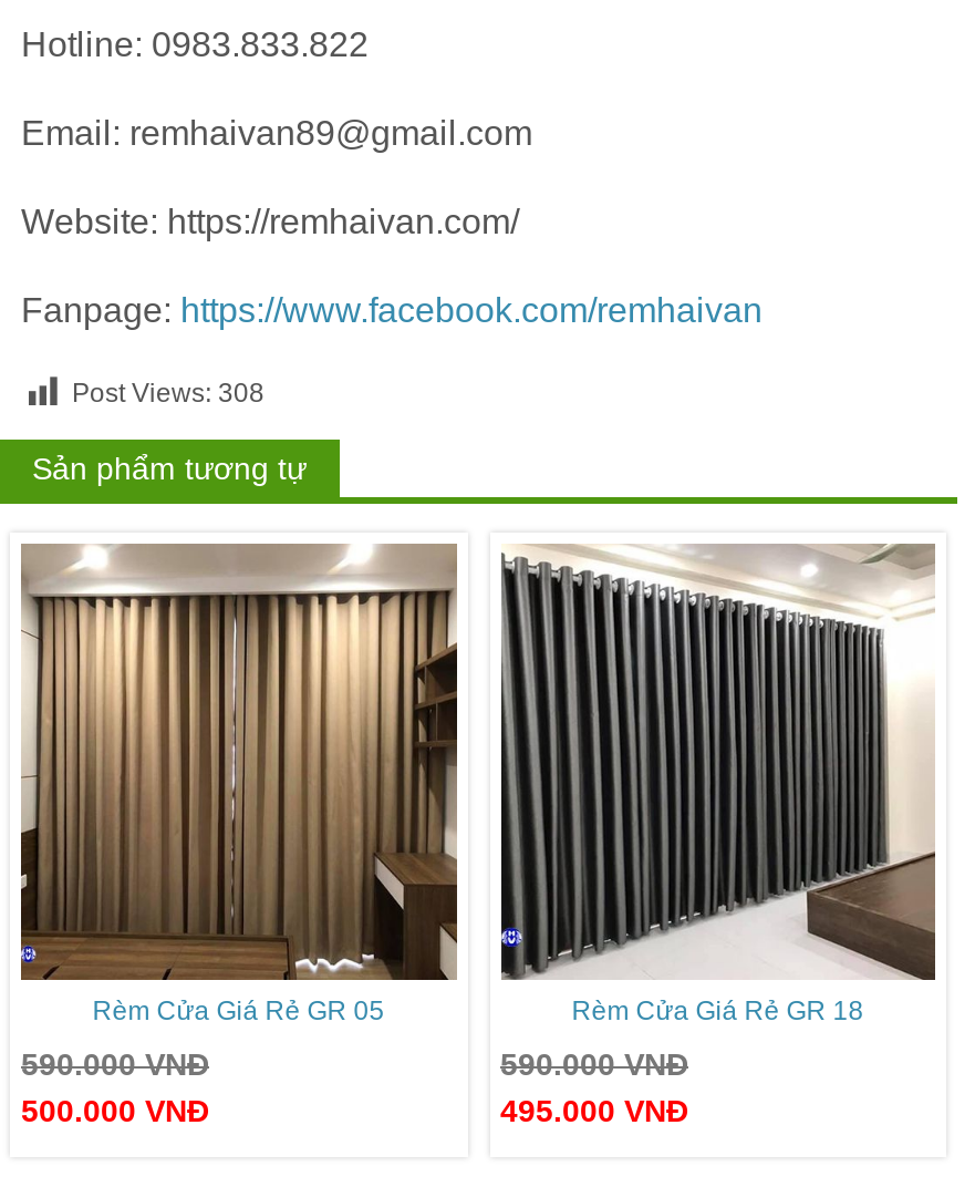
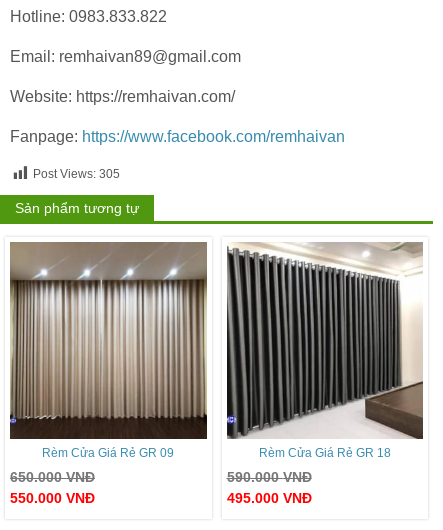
- Post Views: 308
+ Post Views: 305

- [image]
- Rèm Cửa Giá Rẻ GR 05
+ [image]
+ Rèm Cửa Giá Rẻ GR 09

- 590.000VNĐ
+ 650.000VNĐ

- 500.000 VNĐ
+ 550.000 VNĐ
